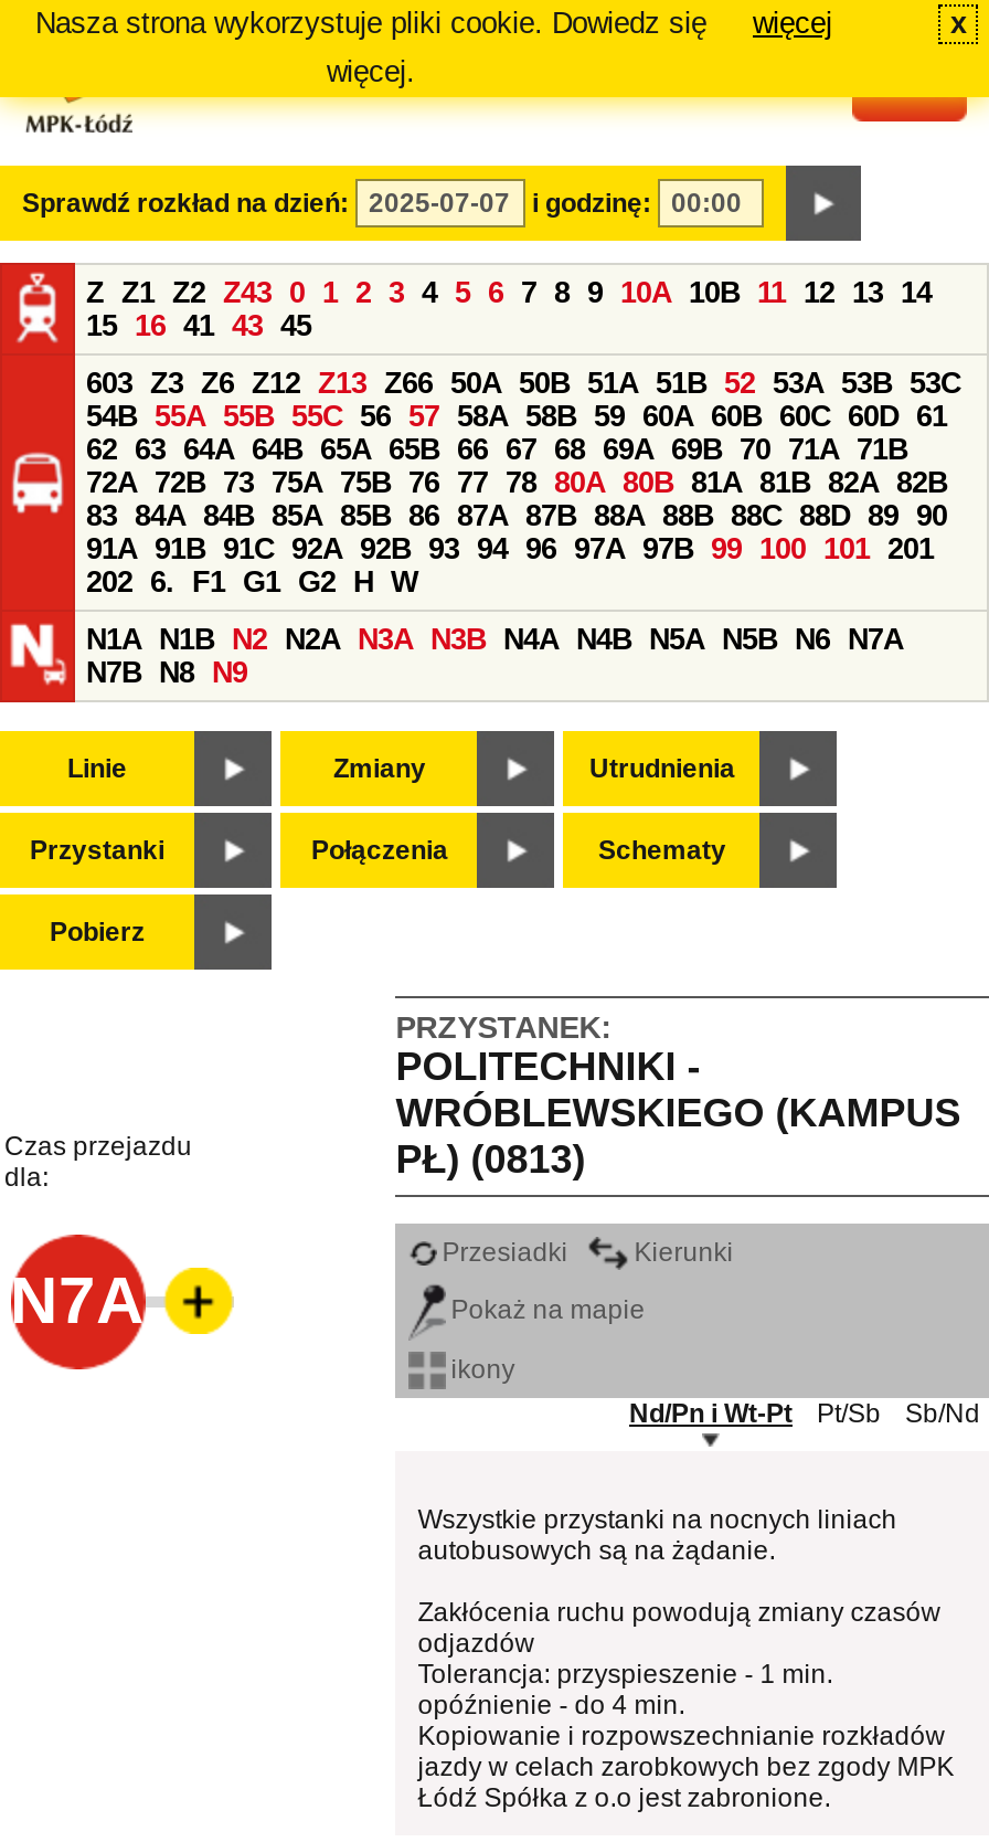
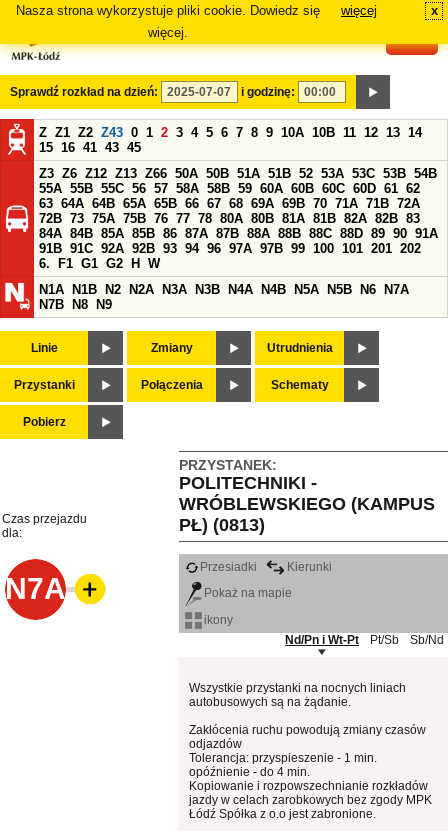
- 603 Z3 Z6 Z12 Z13 Z66 50A 50B 51A 51B 52 53A 53B 53C
- 54B 55A 55B 55C 56 57 58A 58B 59 60A 60B 60C 60D 61
- 62 63 64A 64B 65A 65B 66 67 68 69A 69B 70 71A 71B
- 72A 72B 73 75A 75B 76 77 78 80A 80B 81A 81B 82A 82B
- 83 84A 84B 85A 85B 86 87A 87B 88A 88B 88C 88D 89 90
- 91A 91B 91C 92A 92B 93 94 96 97A 97B 99 100 101 201
- 202 6. F1 G1 G2 H W
+ Z3 Z6 Z12 Z13 Z66 50A 50B 51A 51B 52 53A 53C 53B 54B
+ 55A 55B 55C 56 57 58A 58B 59 60A 60B 60C 60D 61 62
+ 63 64A 64B 65A 65B 66 67 68 69A 69B 70 71A 71B 72A
+ 72B 73 75A 75B 76 77 78 80A 80B 81A 81B 82A 82B 83
+ 84A 84B 85A 85B 86 87A 87B 88A 88B 88C 88D 89 90 91A
+ 91B 91C 92A 92B 93 94 96 97A 97B 99 100 101 201 202
+ 6. F1 G1 G2 H W
